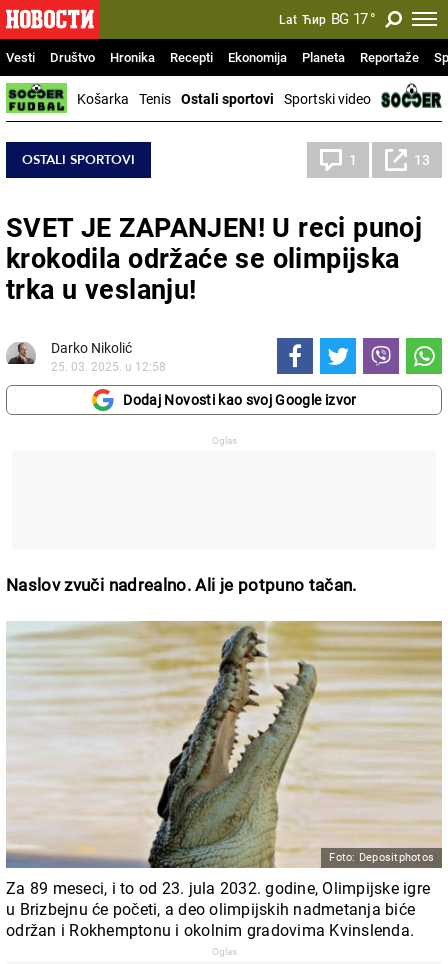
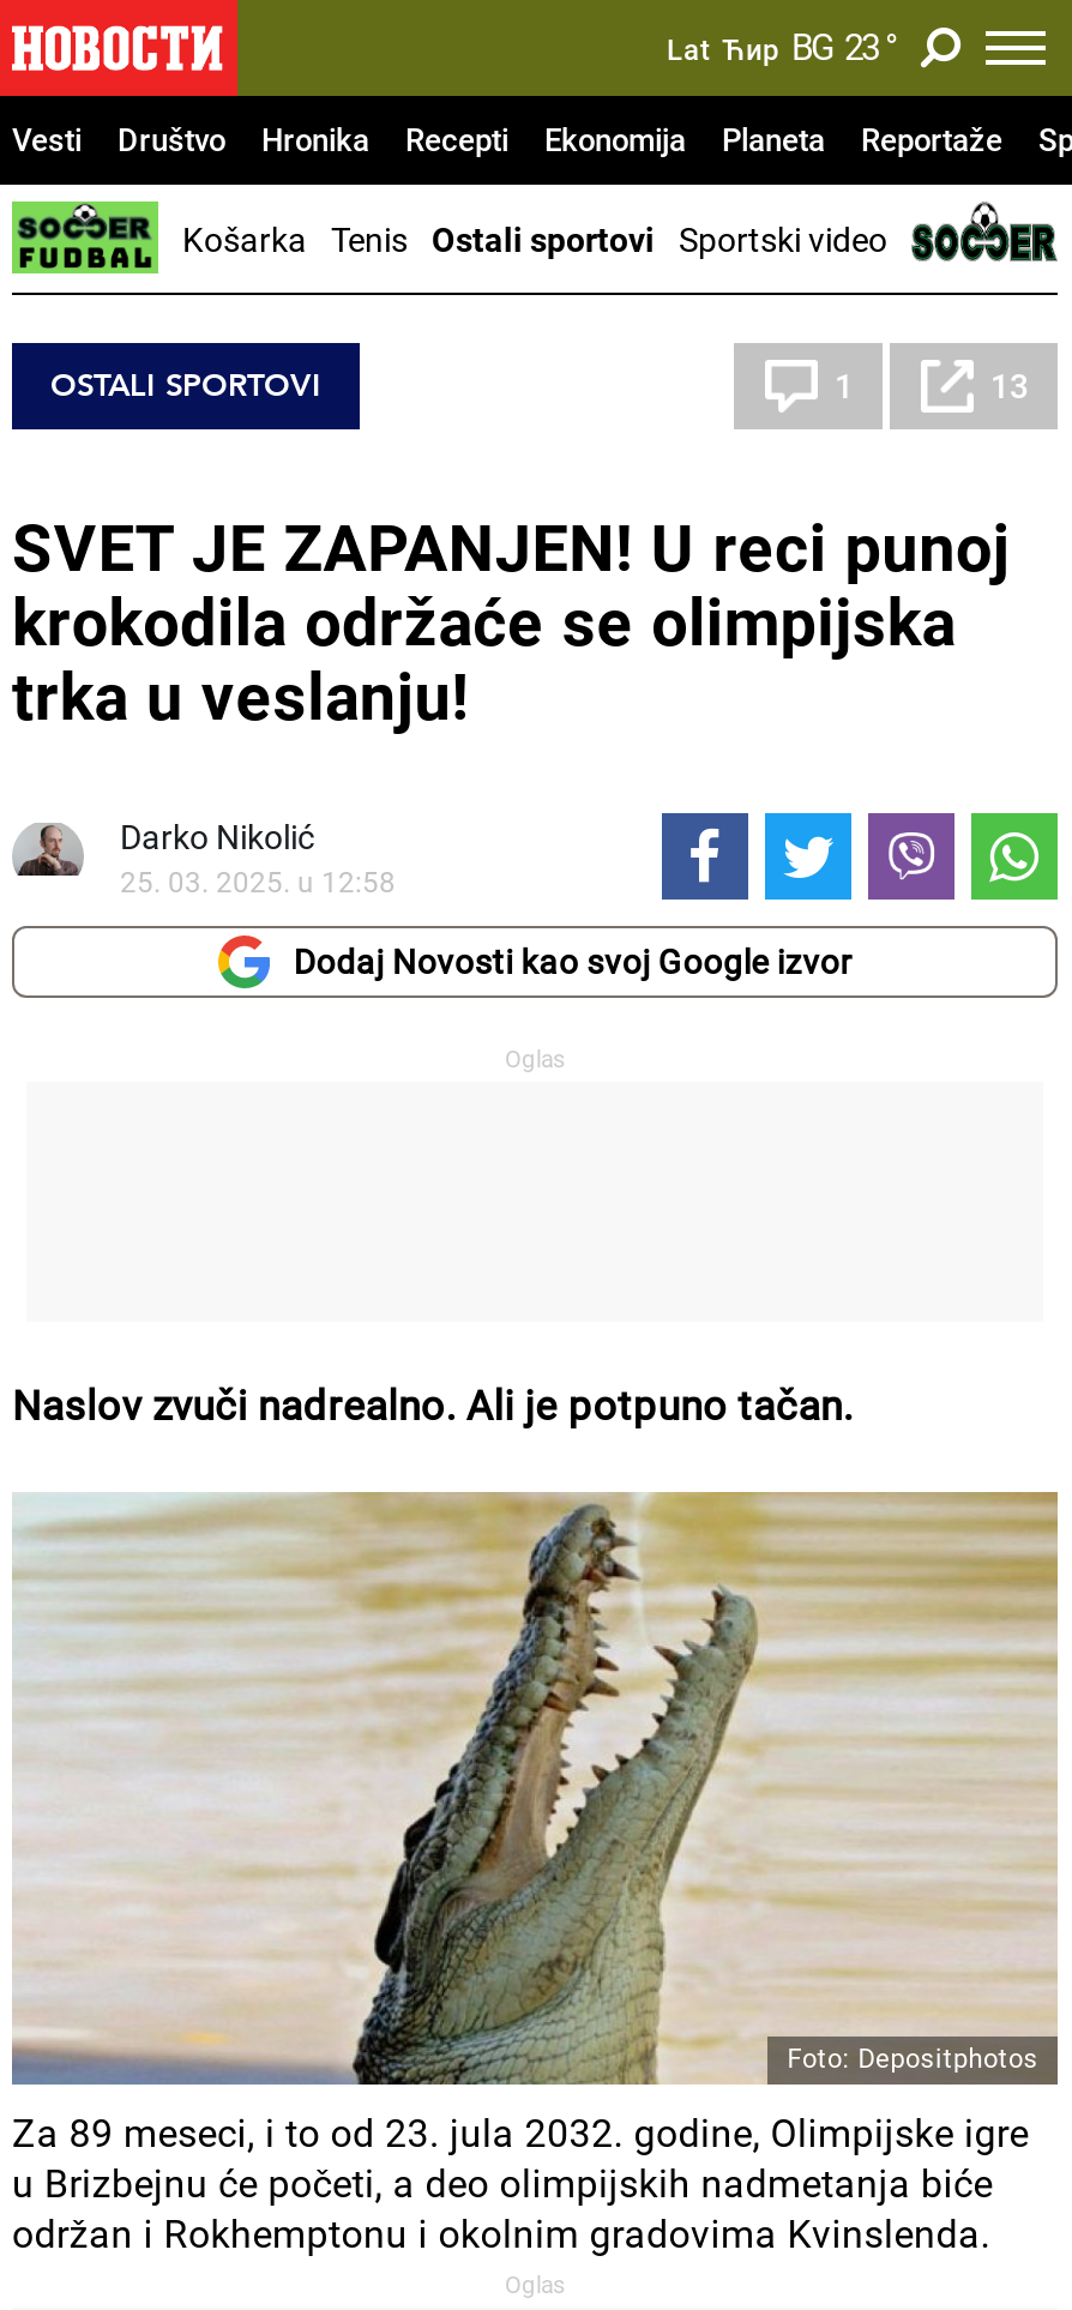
- Lat Ћир BG 17 °
+ Lat Ћир BG 23 °
